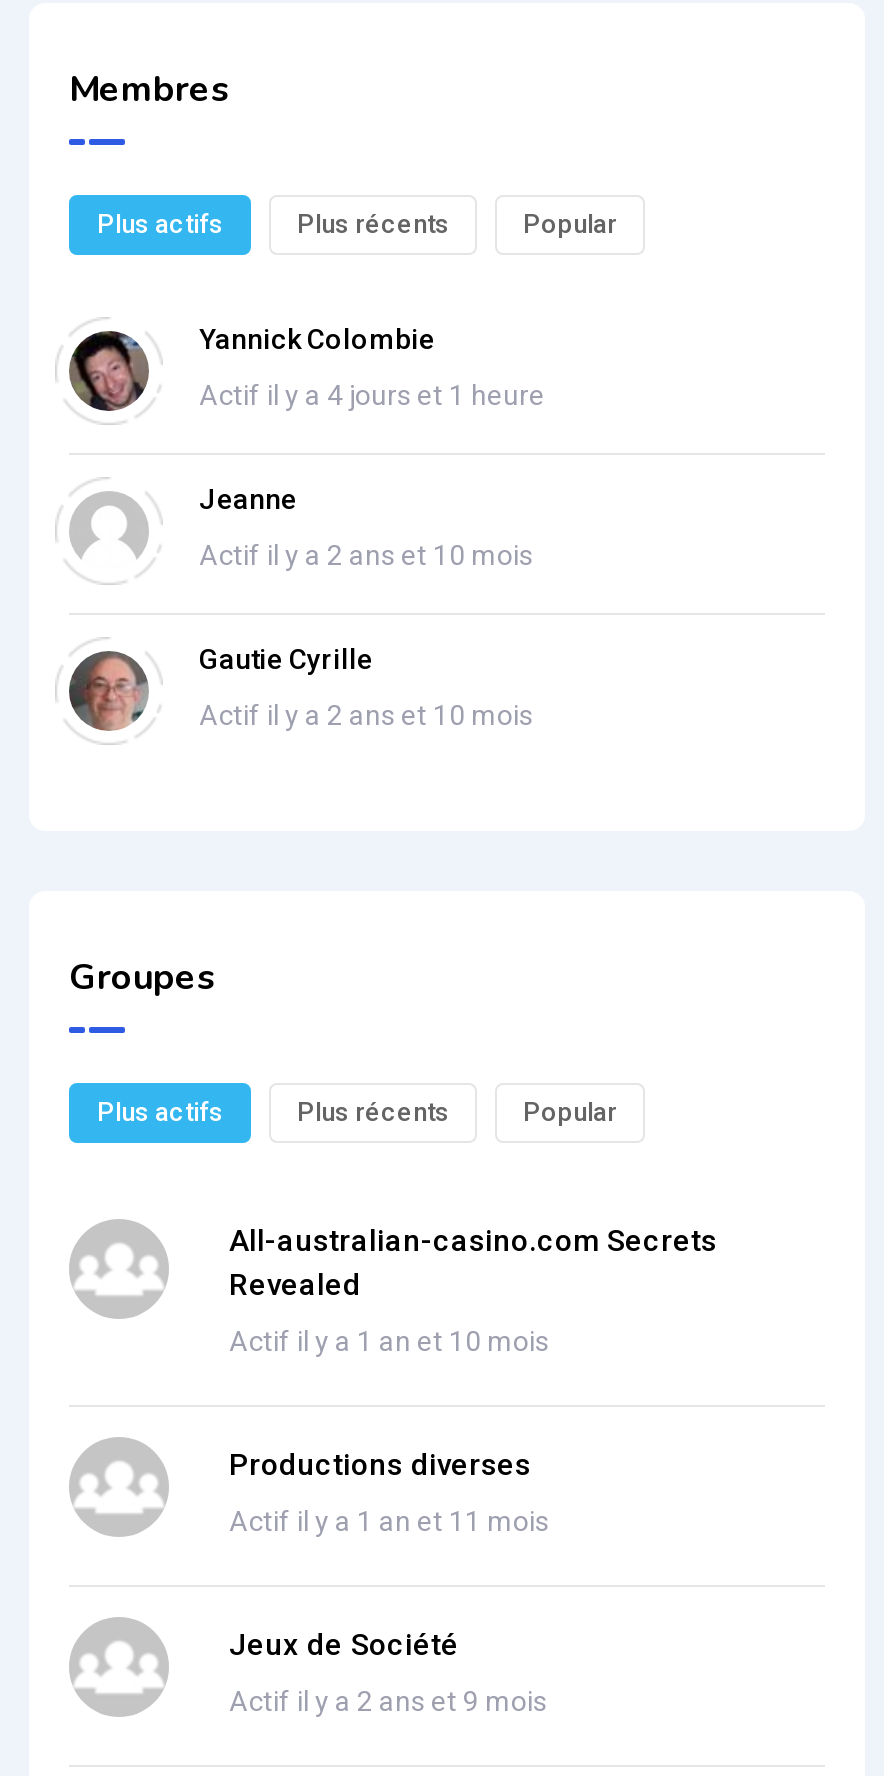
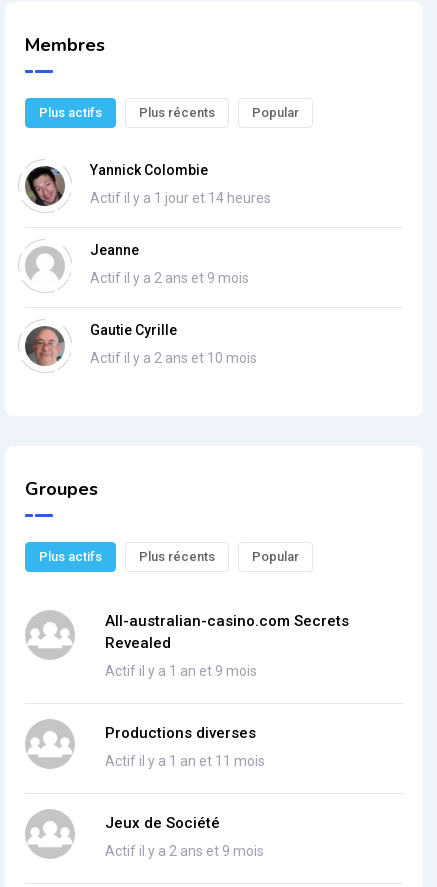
- Actif il y a 4 jours et 1 heure
+ Actif il y a 1 jour et 14 heures

- Actif il y a 2 ans et 10 mois
+ Actif il y a 2 ans et 9 mois

- Actif il y a 1 an et 10 mois
+ Actif il y a 1 an et 9 mois
